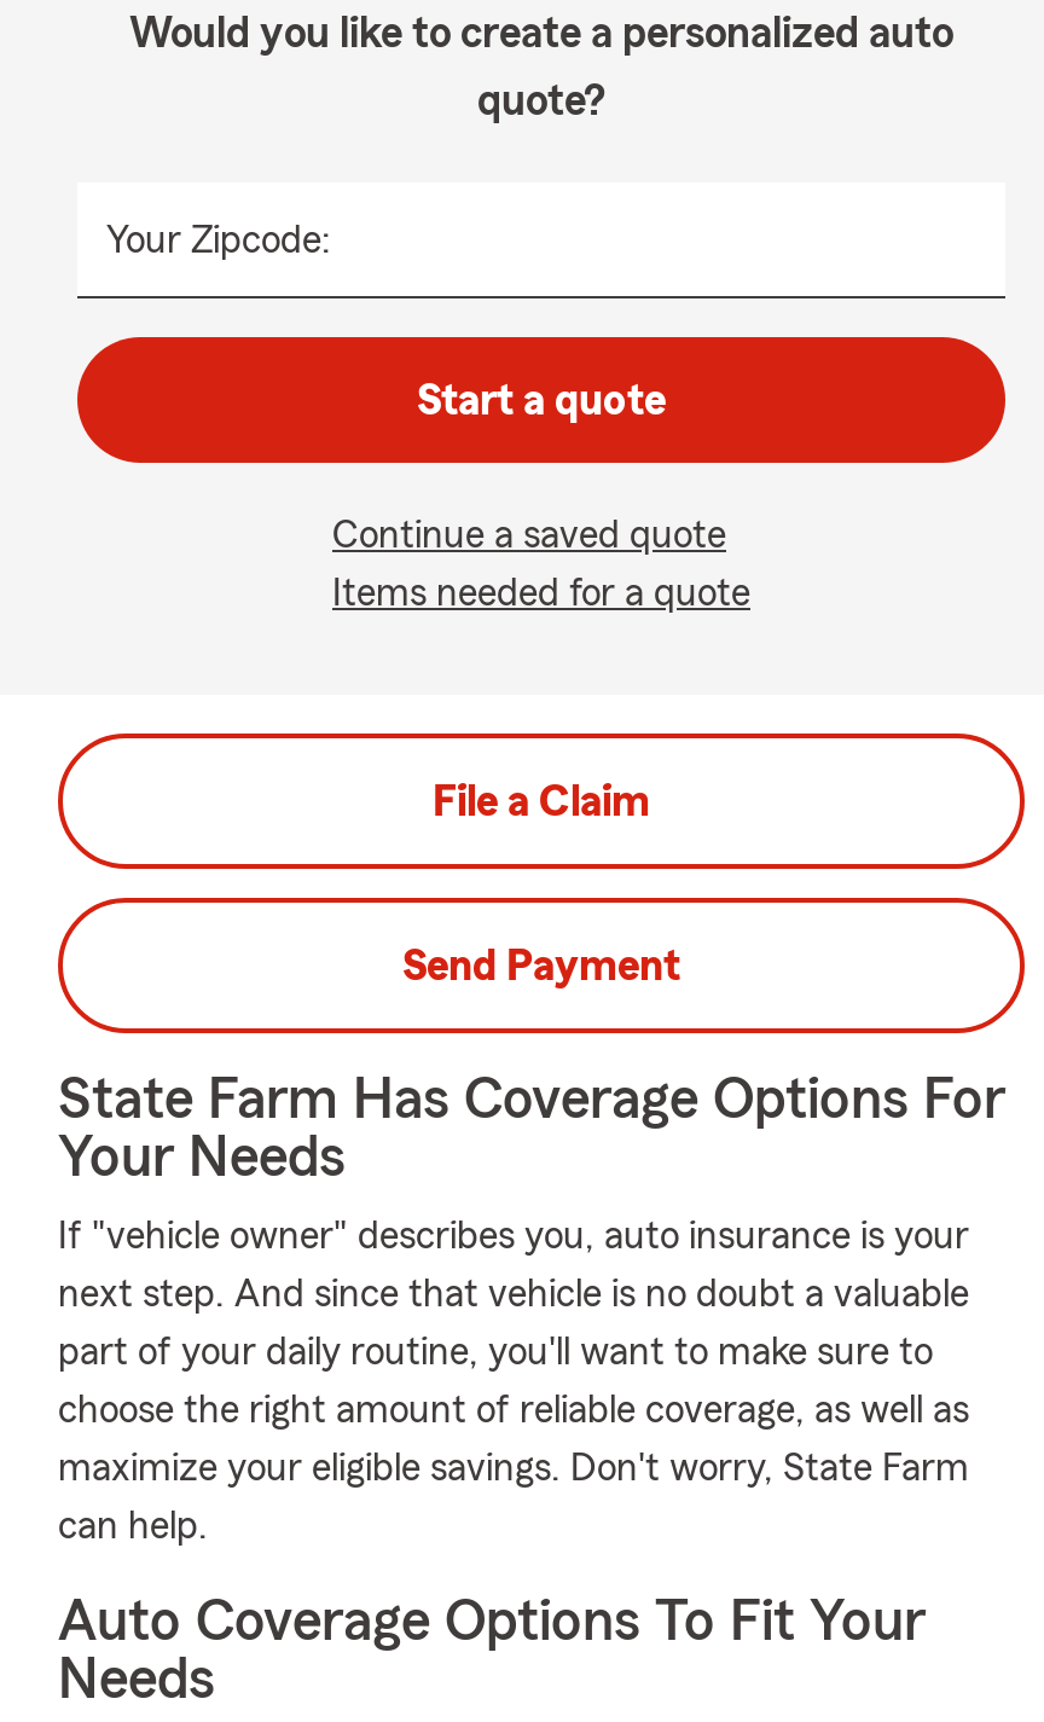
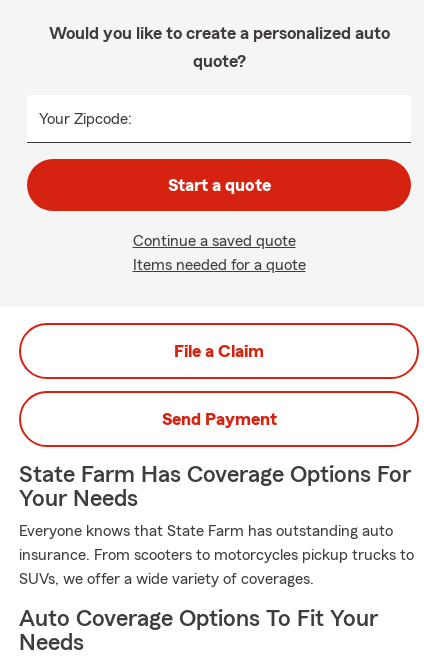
- If "vehicle owner" describes you, auto insurance is your
- next step. And since that vehicle is no doubt a valuable
- part of your daily routine, you'll want to make sure to
- choose the right amount of reliable coverage, as well as
- maximize your eligible savings. Don't worry, State Farm
- can help.
+ Everyone knows that State Farm has outstanding auto
+ insurance. From scooters to motorcycles pickup trucks to
+ SUVs, we offer a wide variety of coverages.
